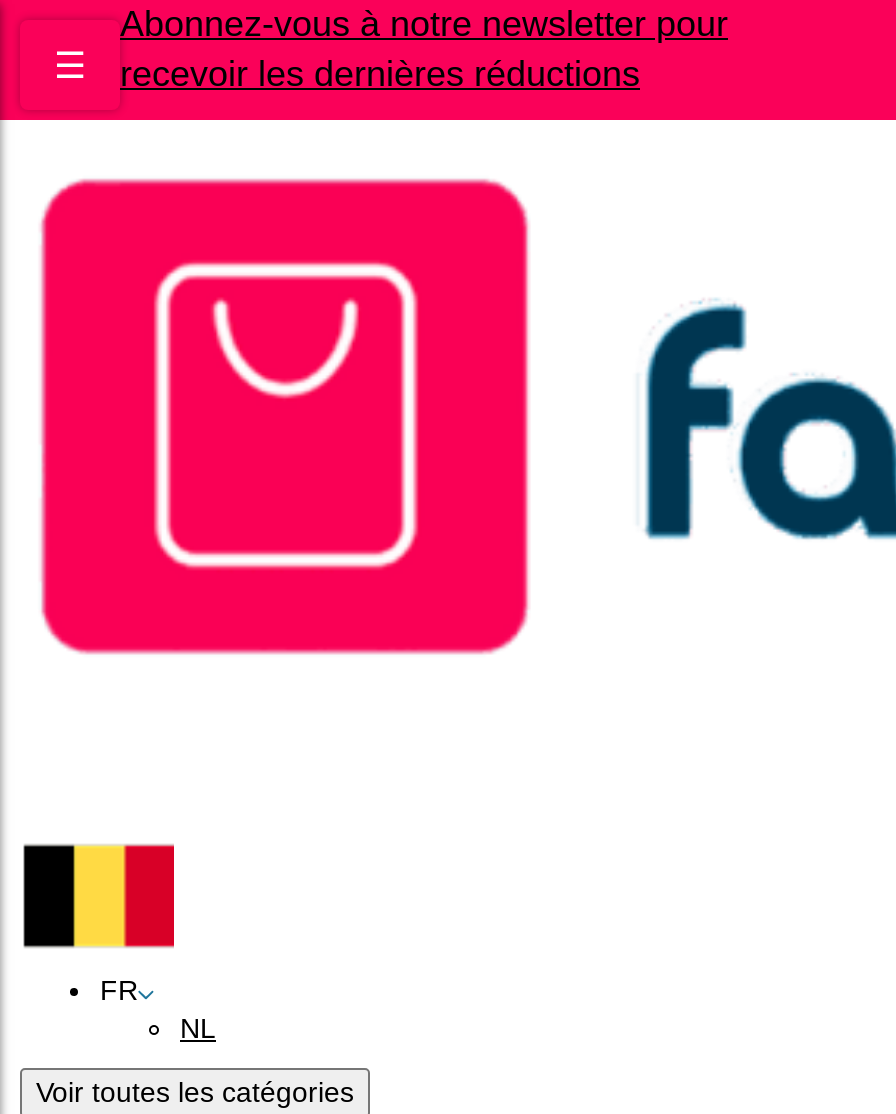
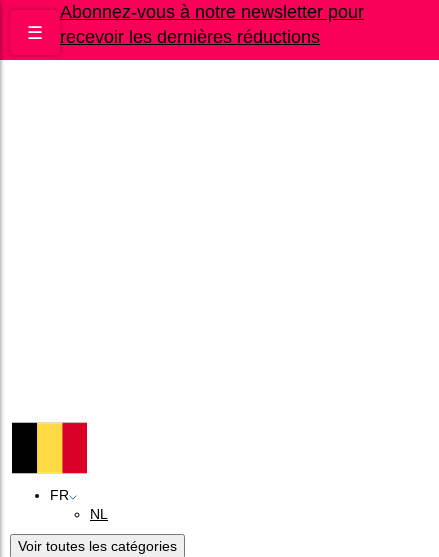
- [image]

- [image]
